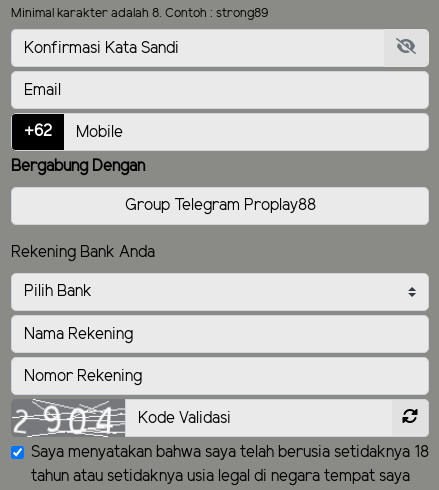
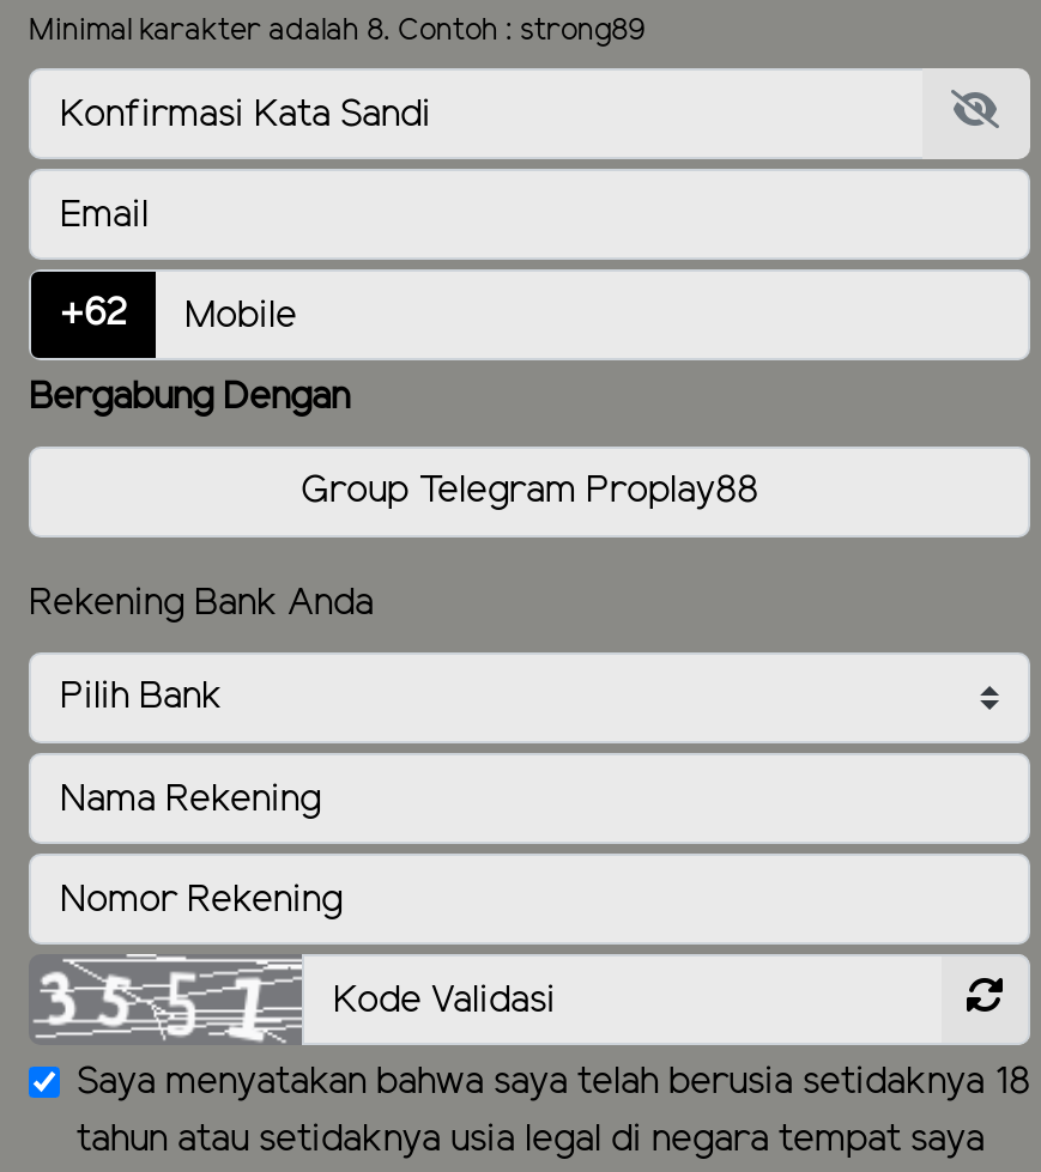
- [image]
+ [image]
